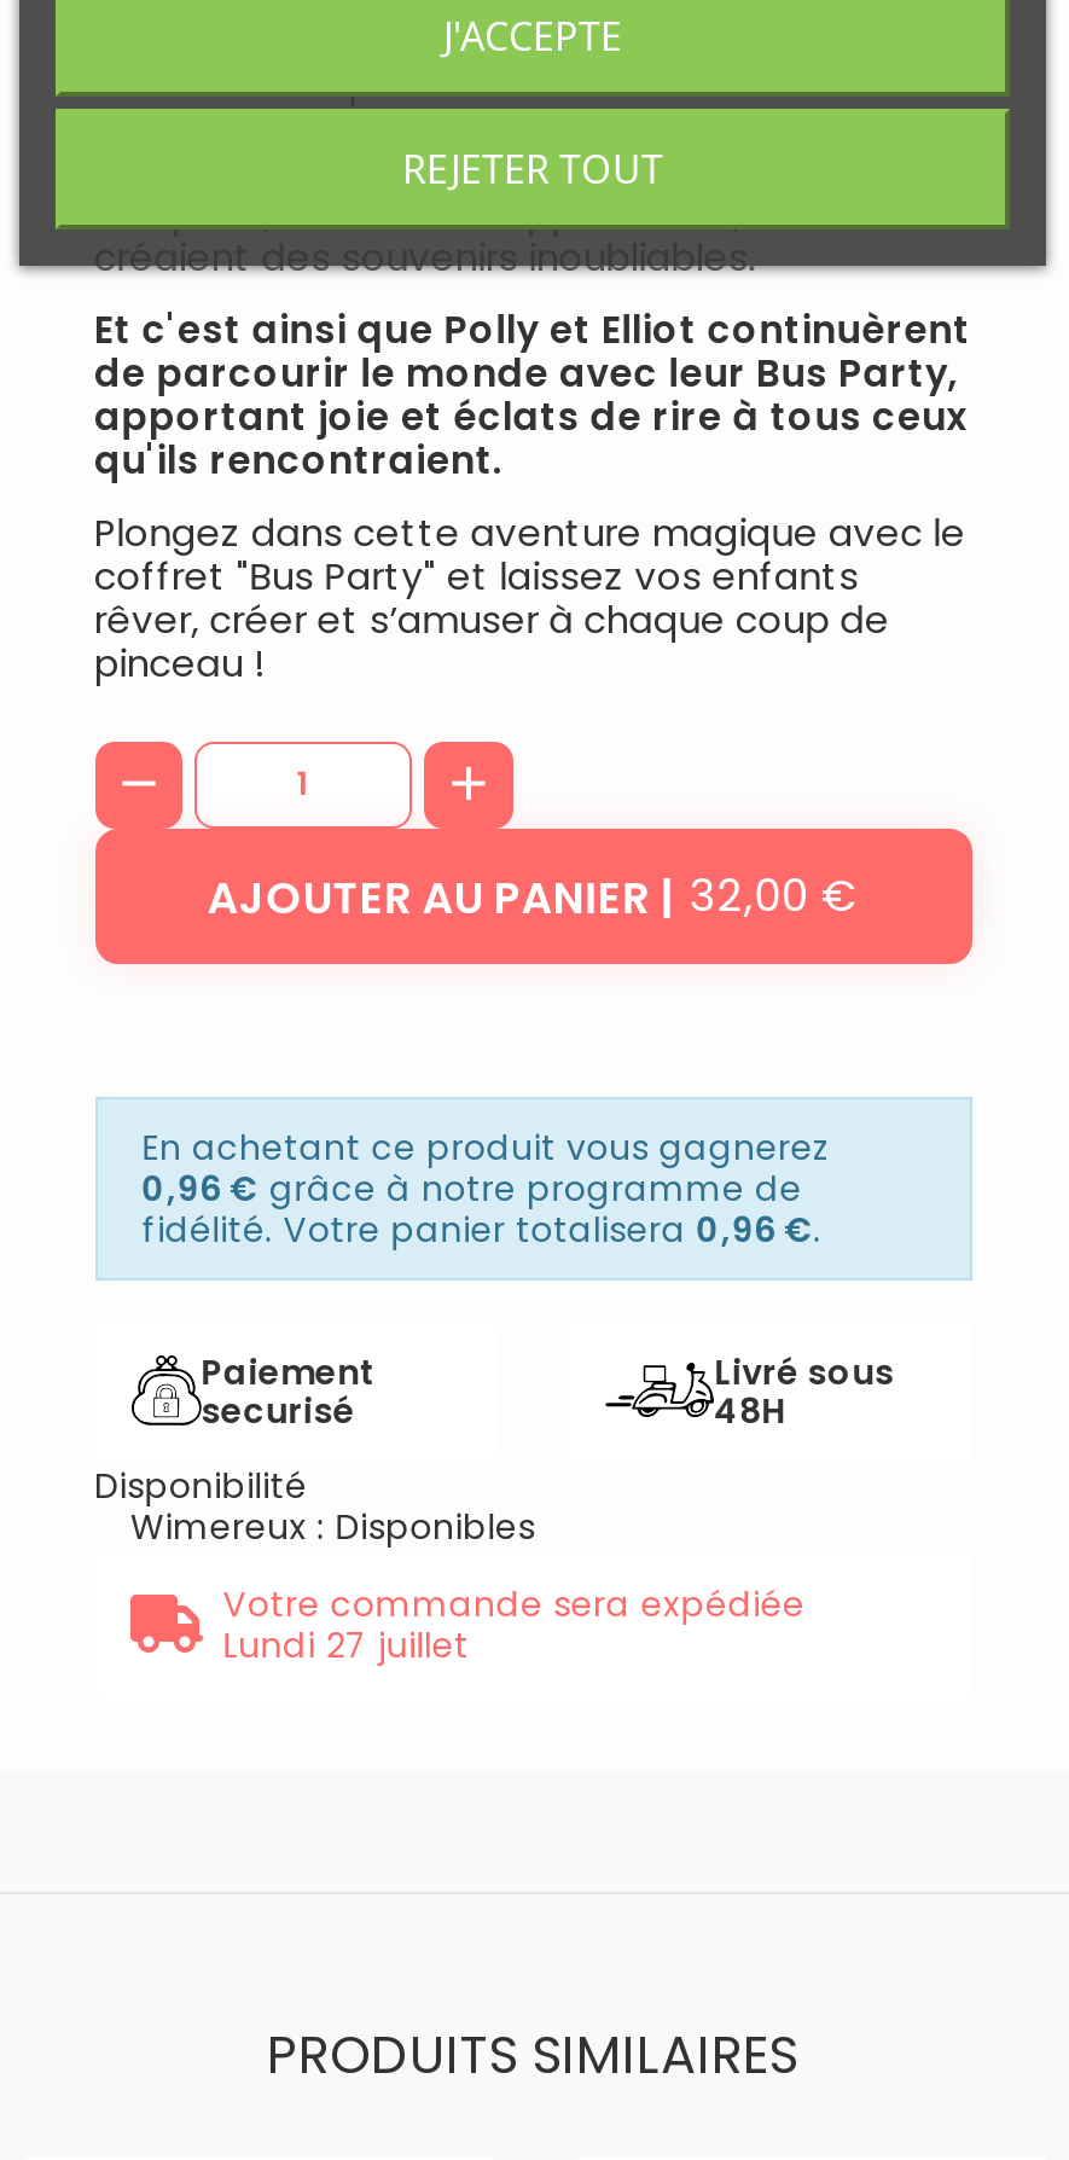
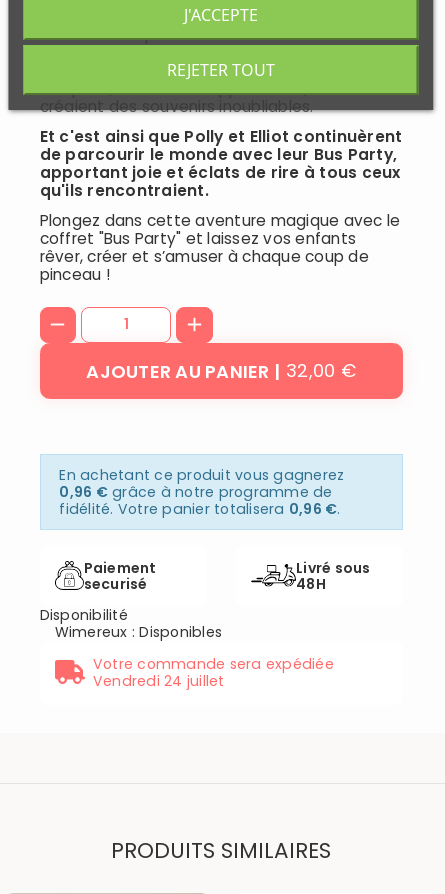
- Lundi 27 juillet
+ Vendredi 24 juillet
